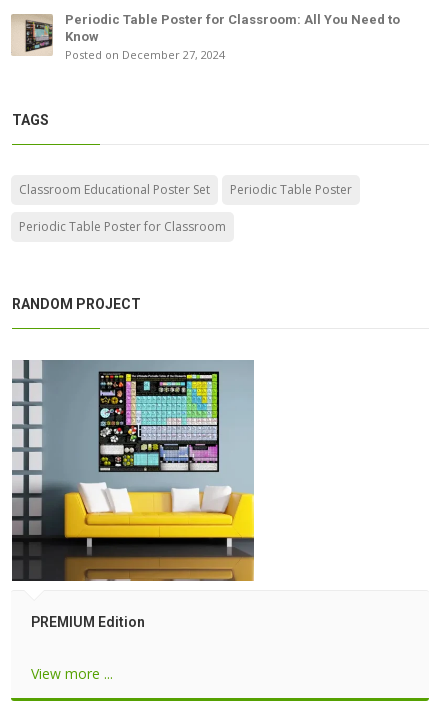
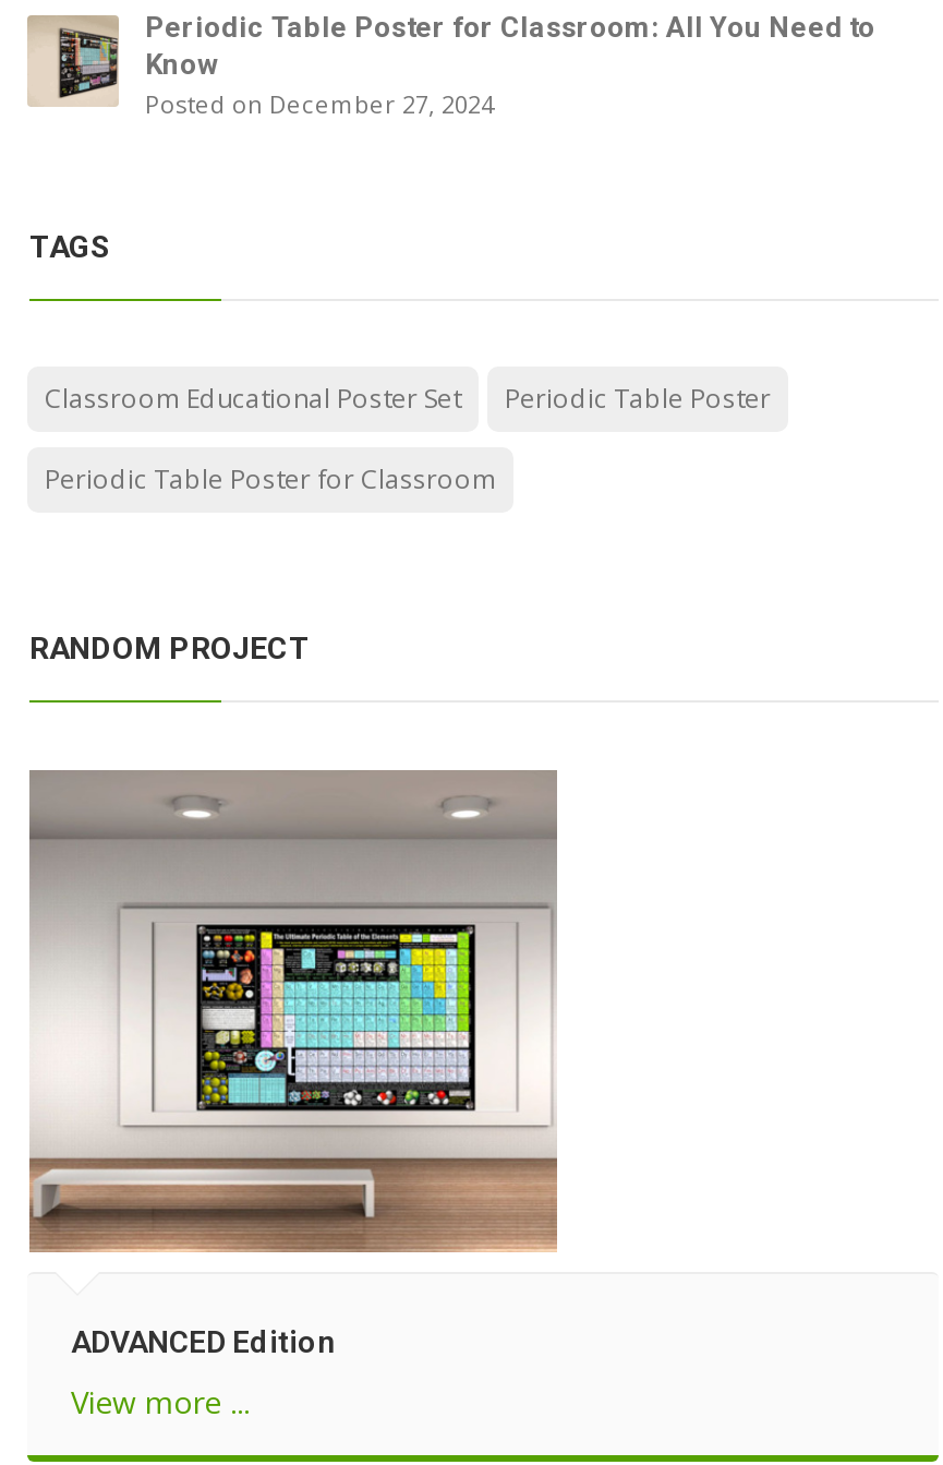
- [image]
- PREMIUM Edition
+ [image]
+ ADVANCED Edition
